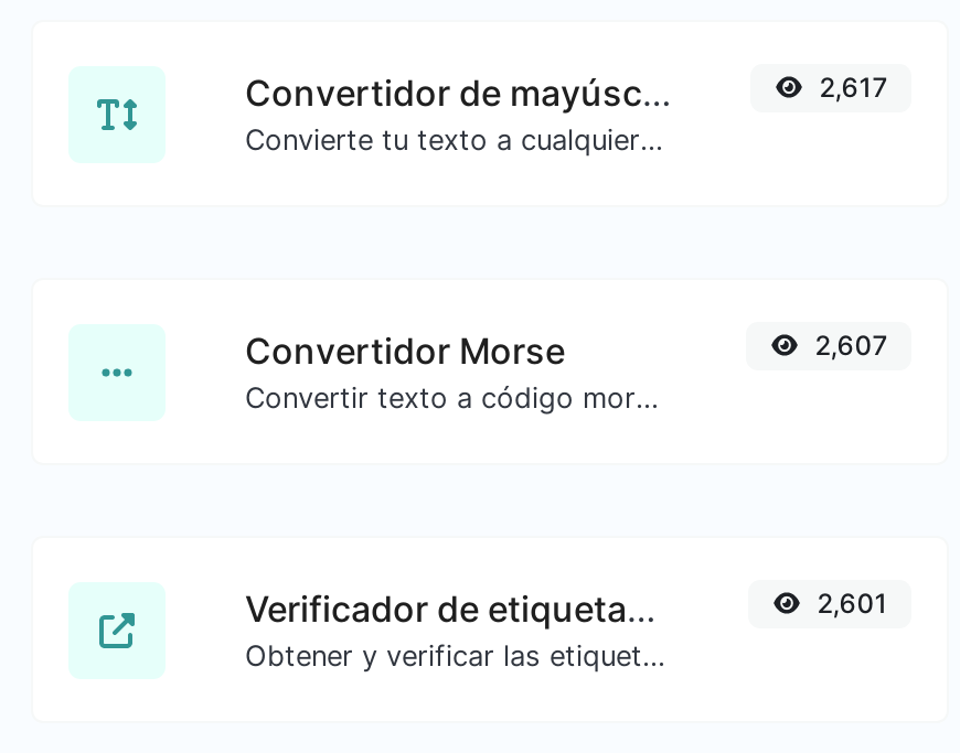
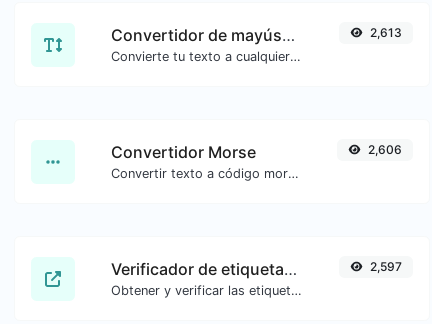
- 2,617
+ 2,613

- 2,607
+ 2,606

- 2,601
+ 2,597
